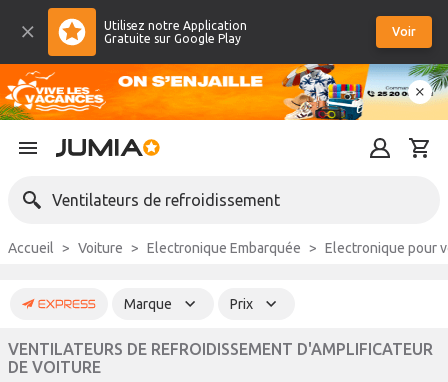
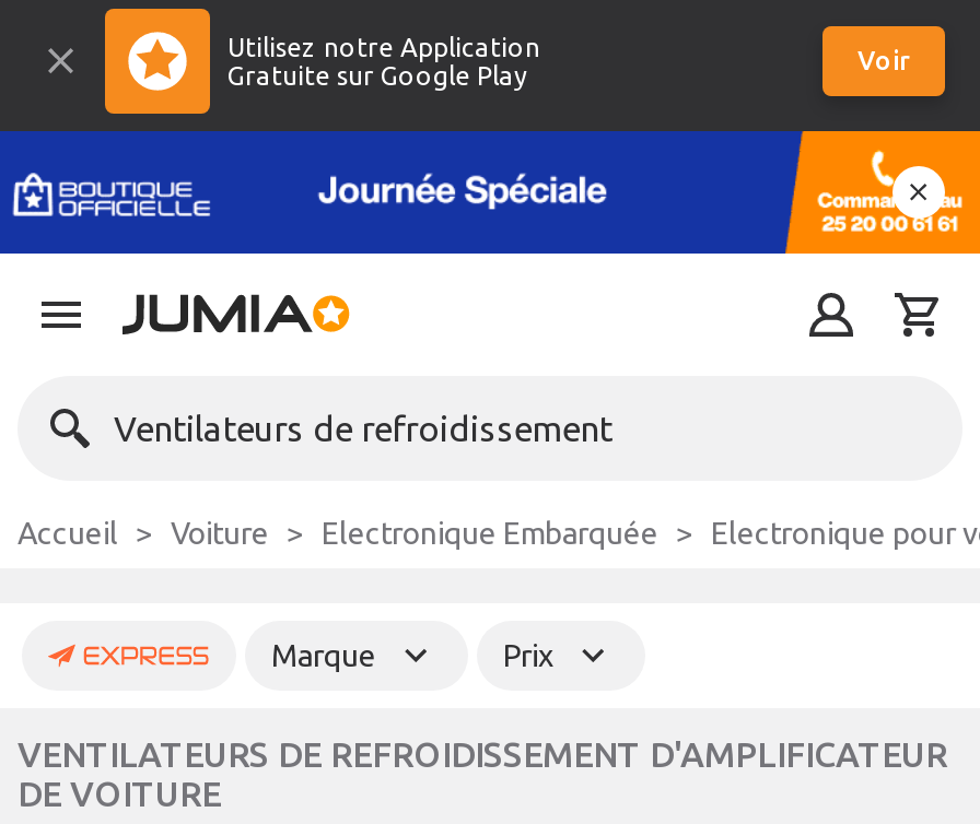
- [image]
+ [image]
